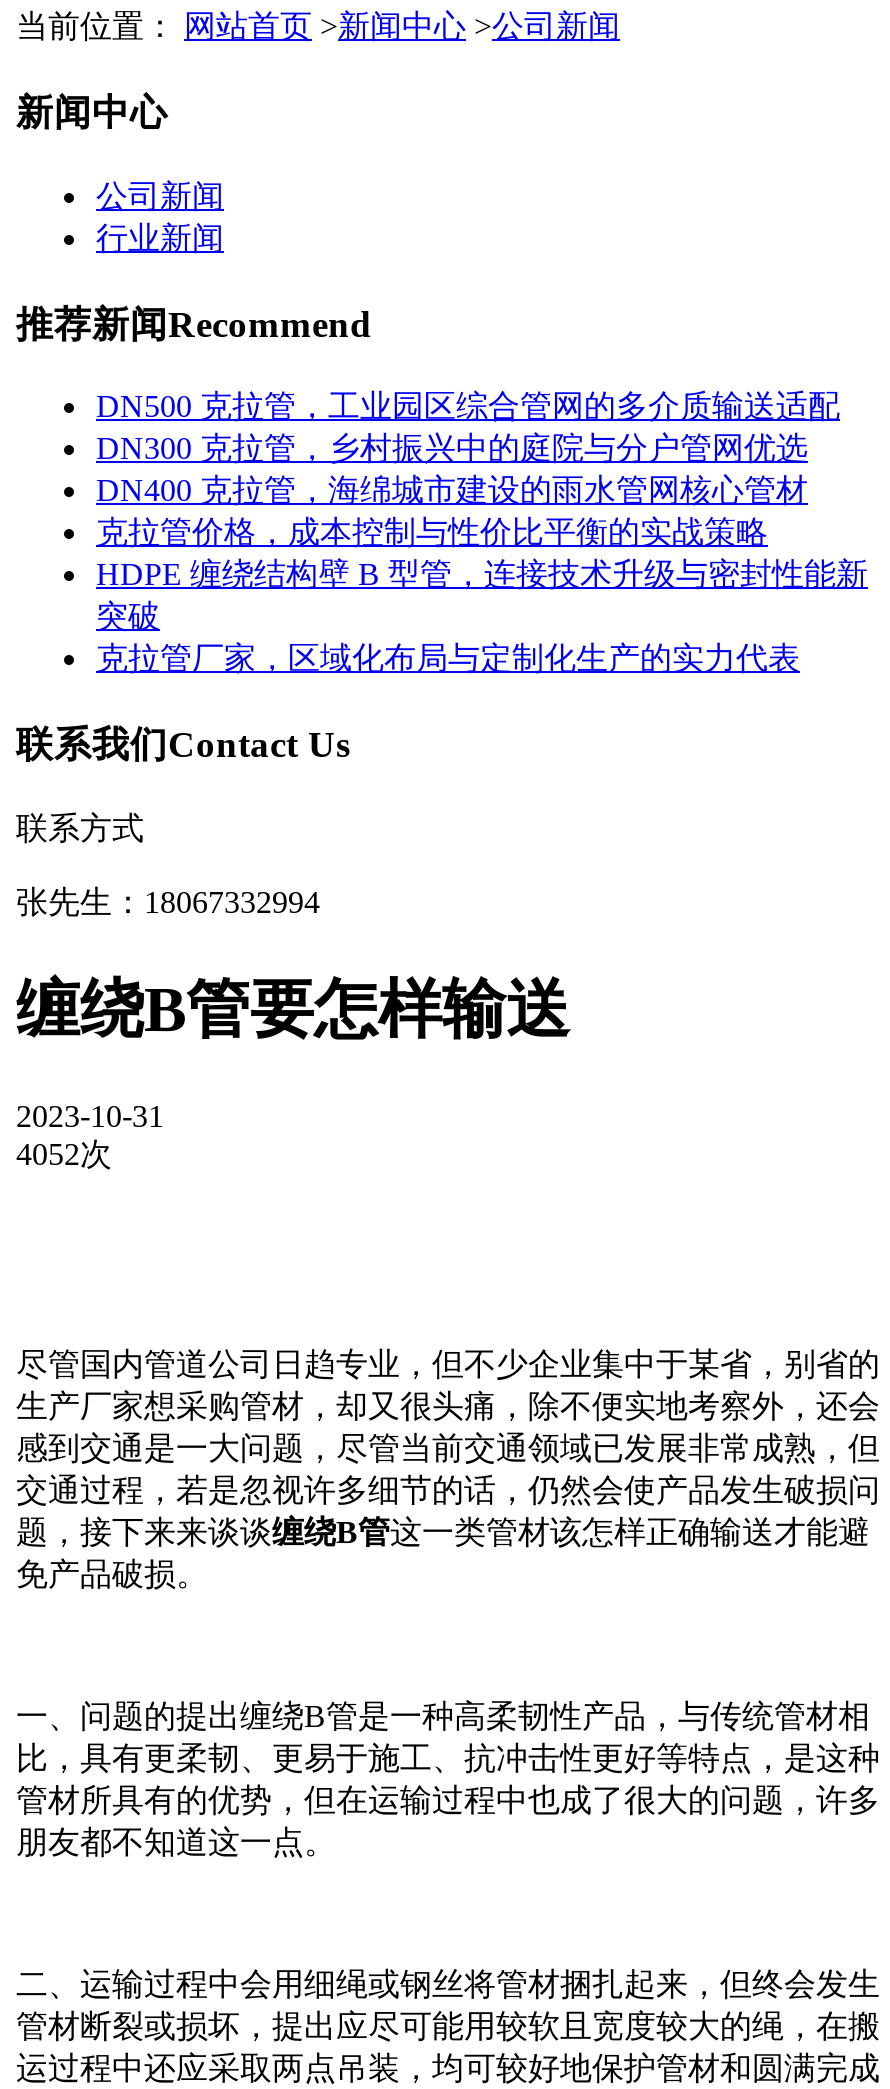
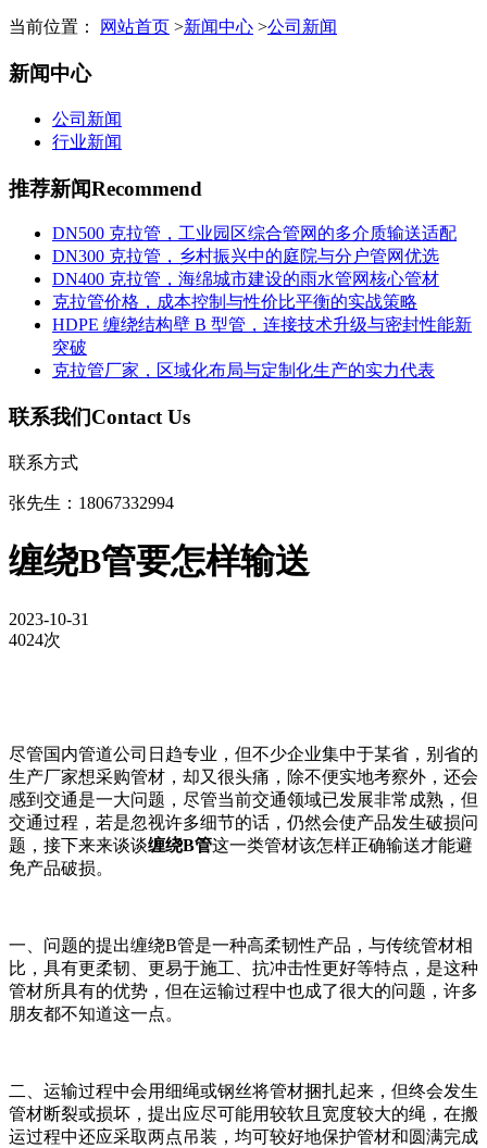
- 4052次
+ 4024次
